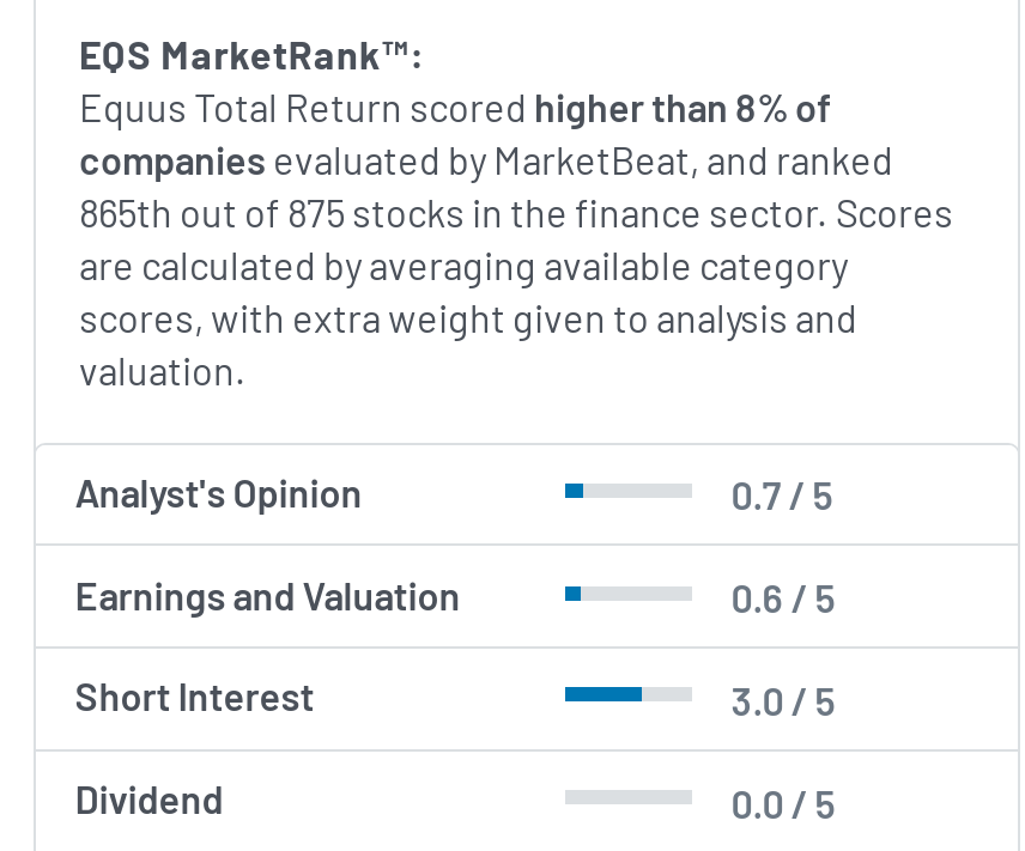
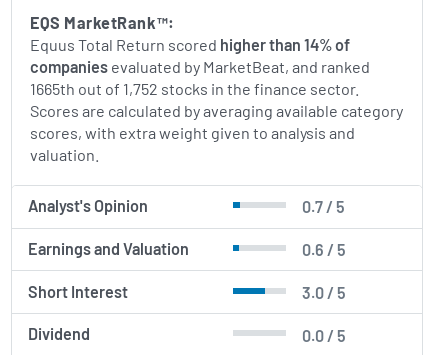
- Equus Total Return scored higher than 8% of
+ Equus Total Return scored higher than 14% of

- 865th out of 875 stocks in the finance sector. Scores
- are calculated by averaging available category
+ 1665th out of 1,752 stocks in the finance sector.
+ Scores are calculated by averaging available category
